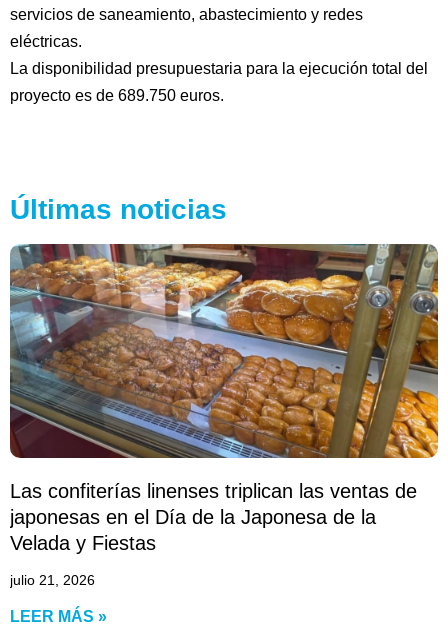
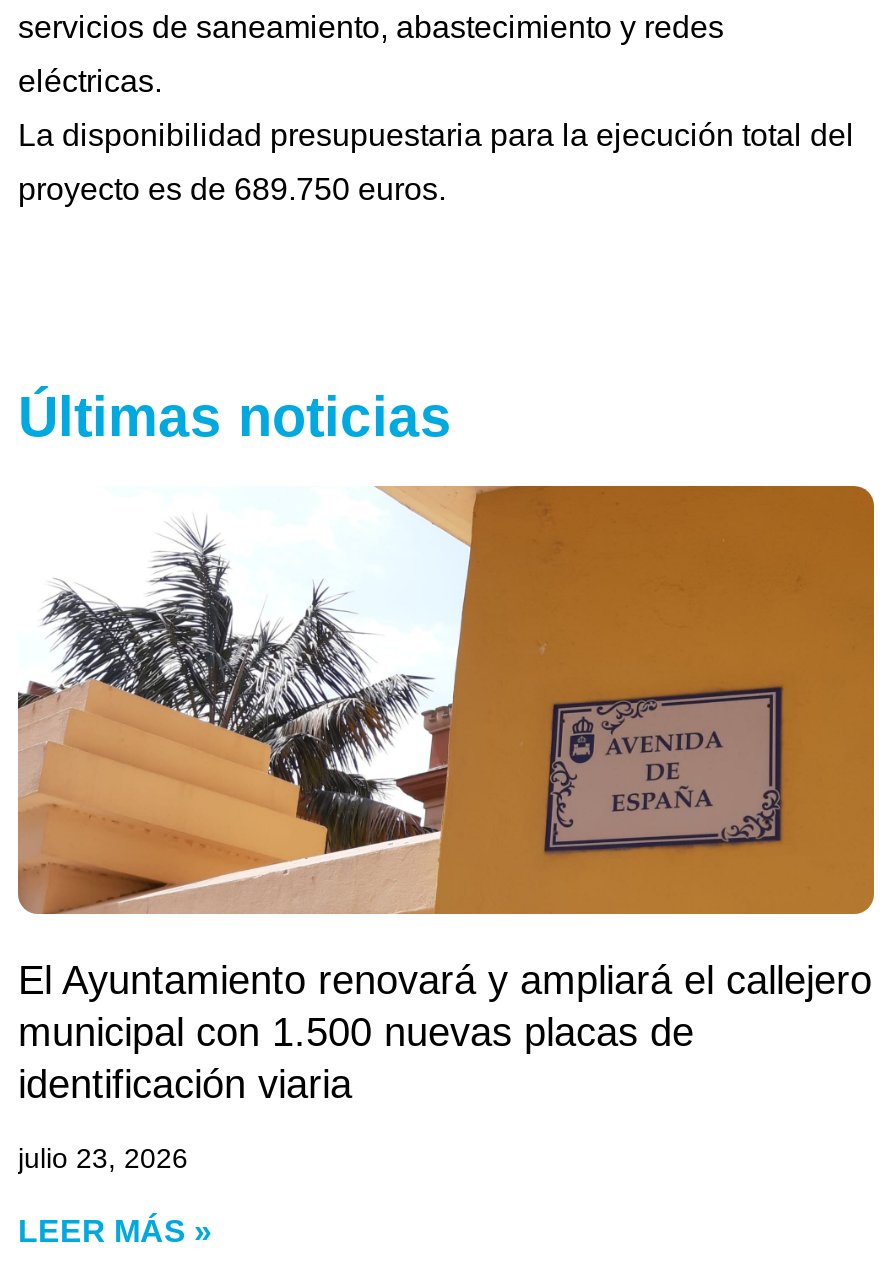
- [image]
- Las confiterías linenses triplican las ventas de
- japonesas en el Día de la Japonesa de la
- Velada y Fiestas
+ [image]
+ El Ayuntamiento renovará y ampliará el callejero
+ municipal con 1.500 nuevas placas de
+ identificación viaria

- julio 21, 2026
+ julio 23, 2026
